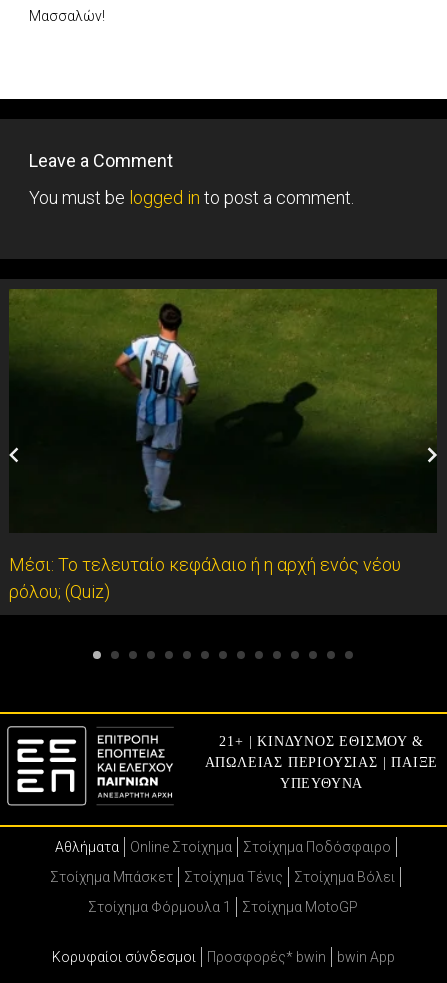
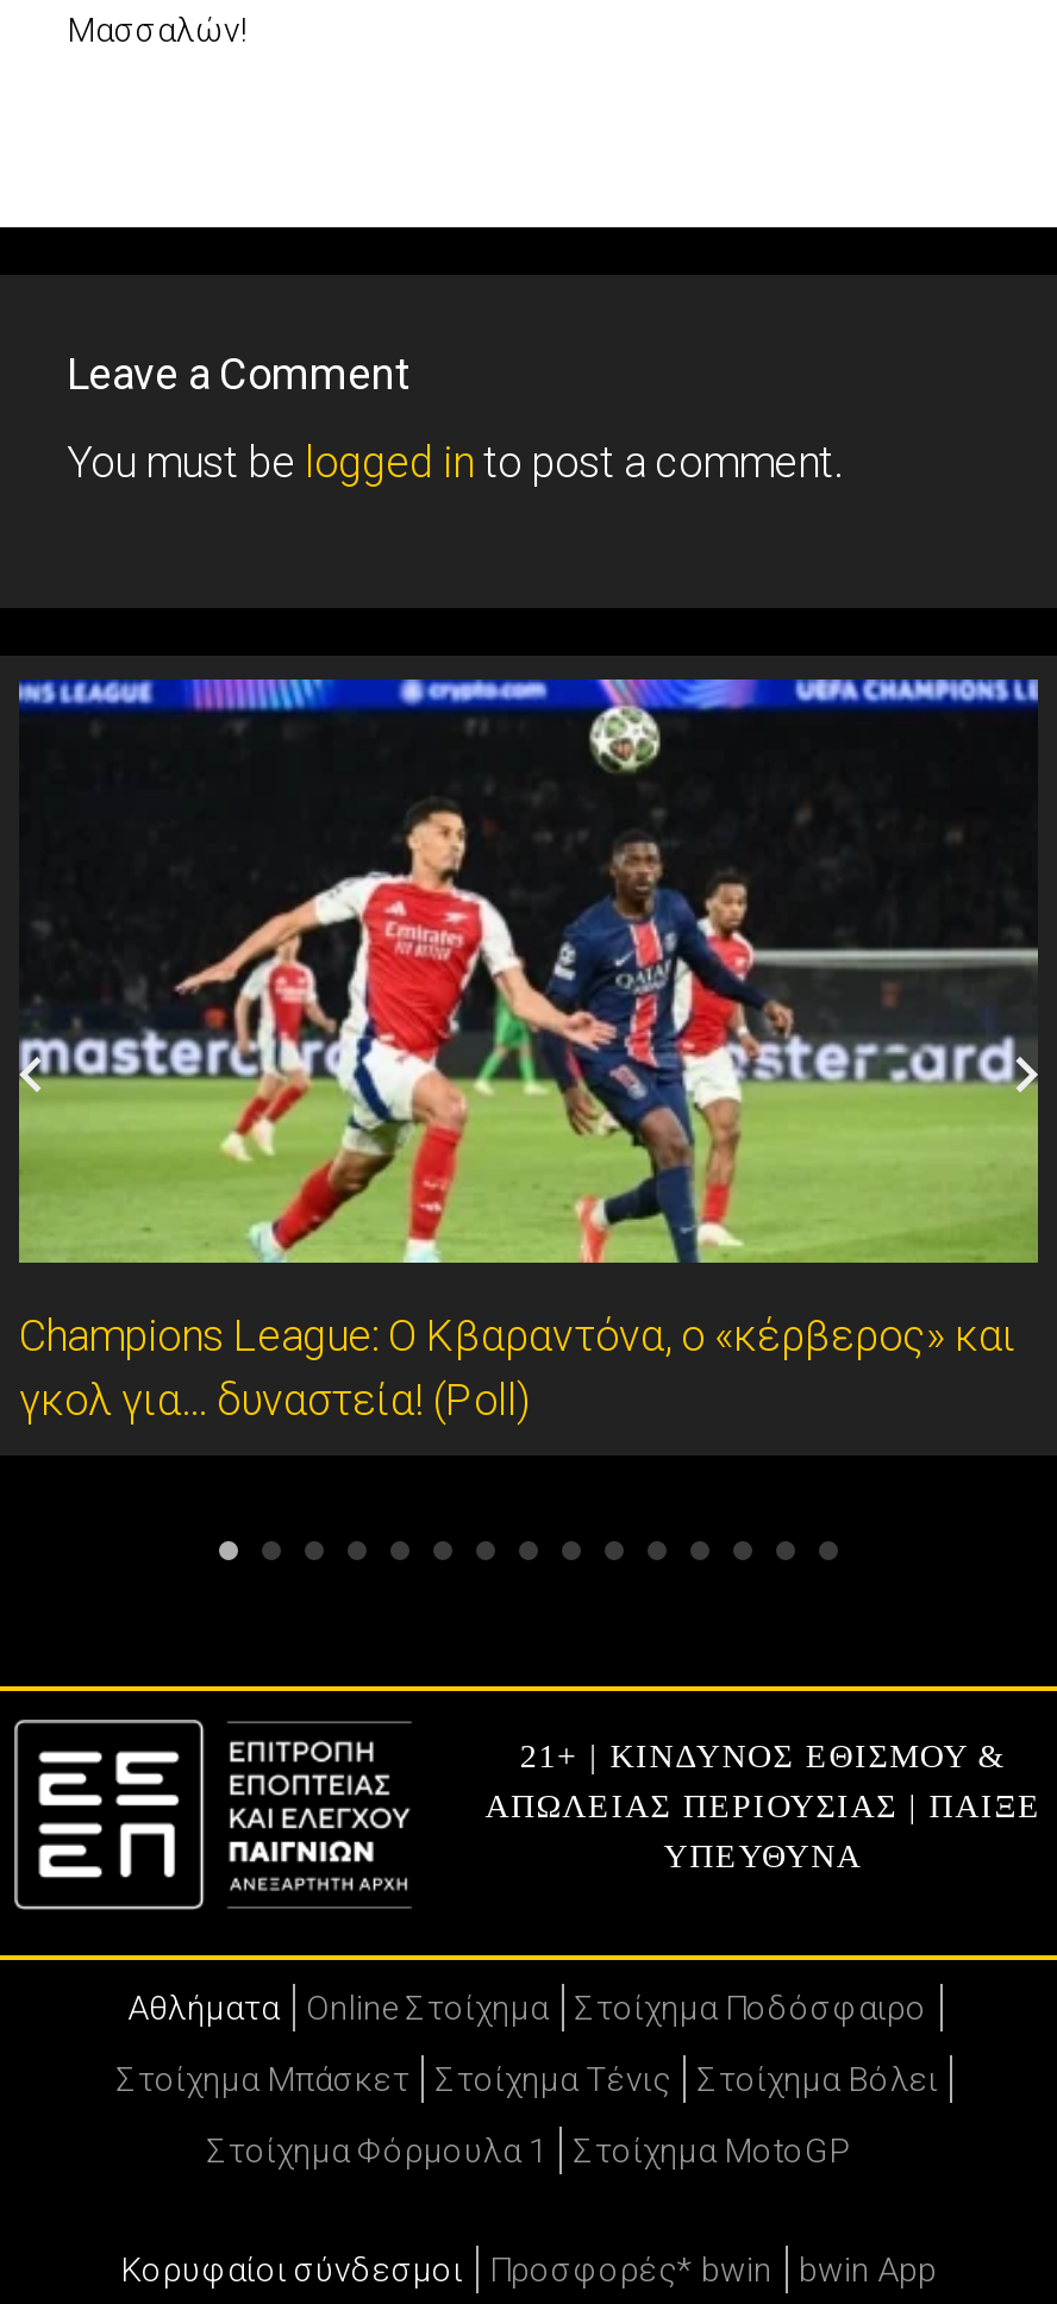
- [image]
- Μέσι: Το τελευταίο κεφάλαιο ή η αρχή ενός νέου
- ρόλου; (Quiz)
+ [image]
+ Champions League: Ο Κβαραντόνα, ο «κέρβερος» και
+ γκολ για… δυναστεία! (Poll)
